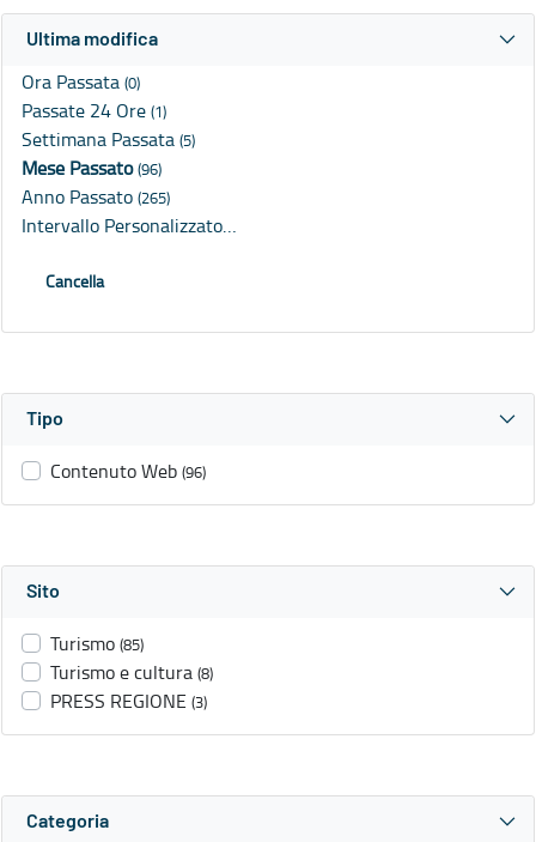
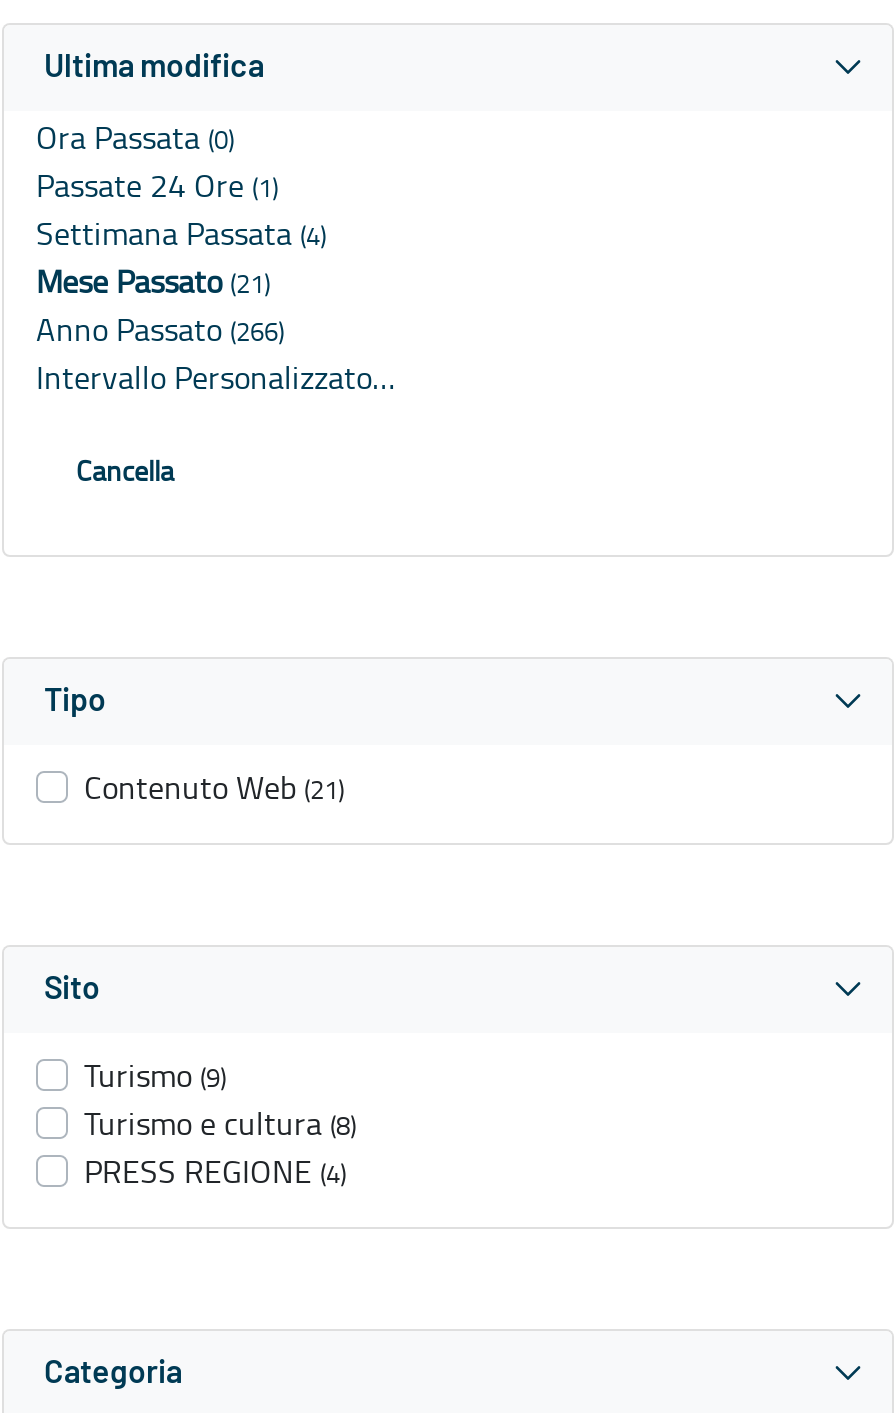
- Settimana Passata (5)
+ Settimana Passata (4)

- Mese Passato (96)
+ Mese Passato (21)

- Anno Passato (265)
+ Anno Passato (266)

- Contenuto Web (96)
+ Contenuto Web (21)

- Turismo (85)
+ Turismo (9)

- PRESS REGIONE (3)
+ PRESS REGIONE (4)
